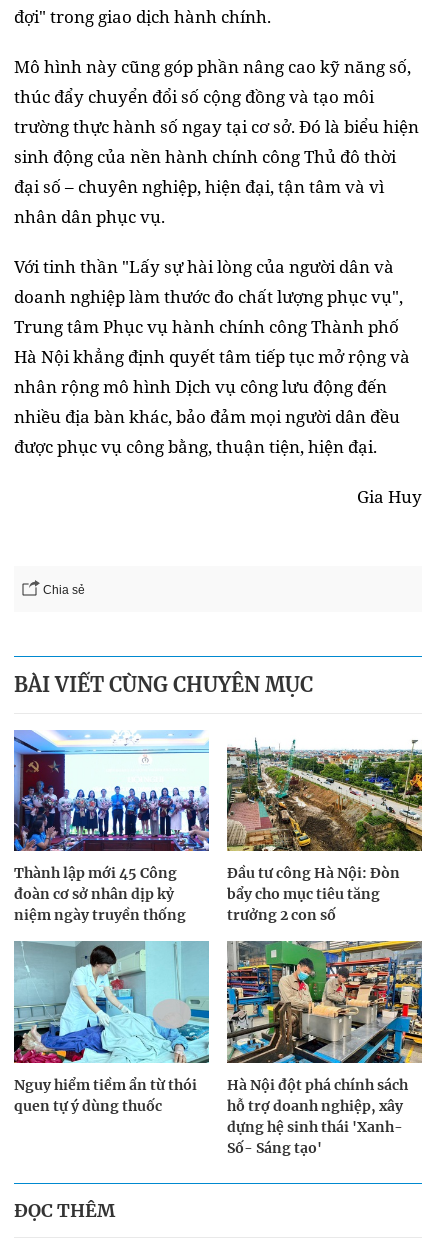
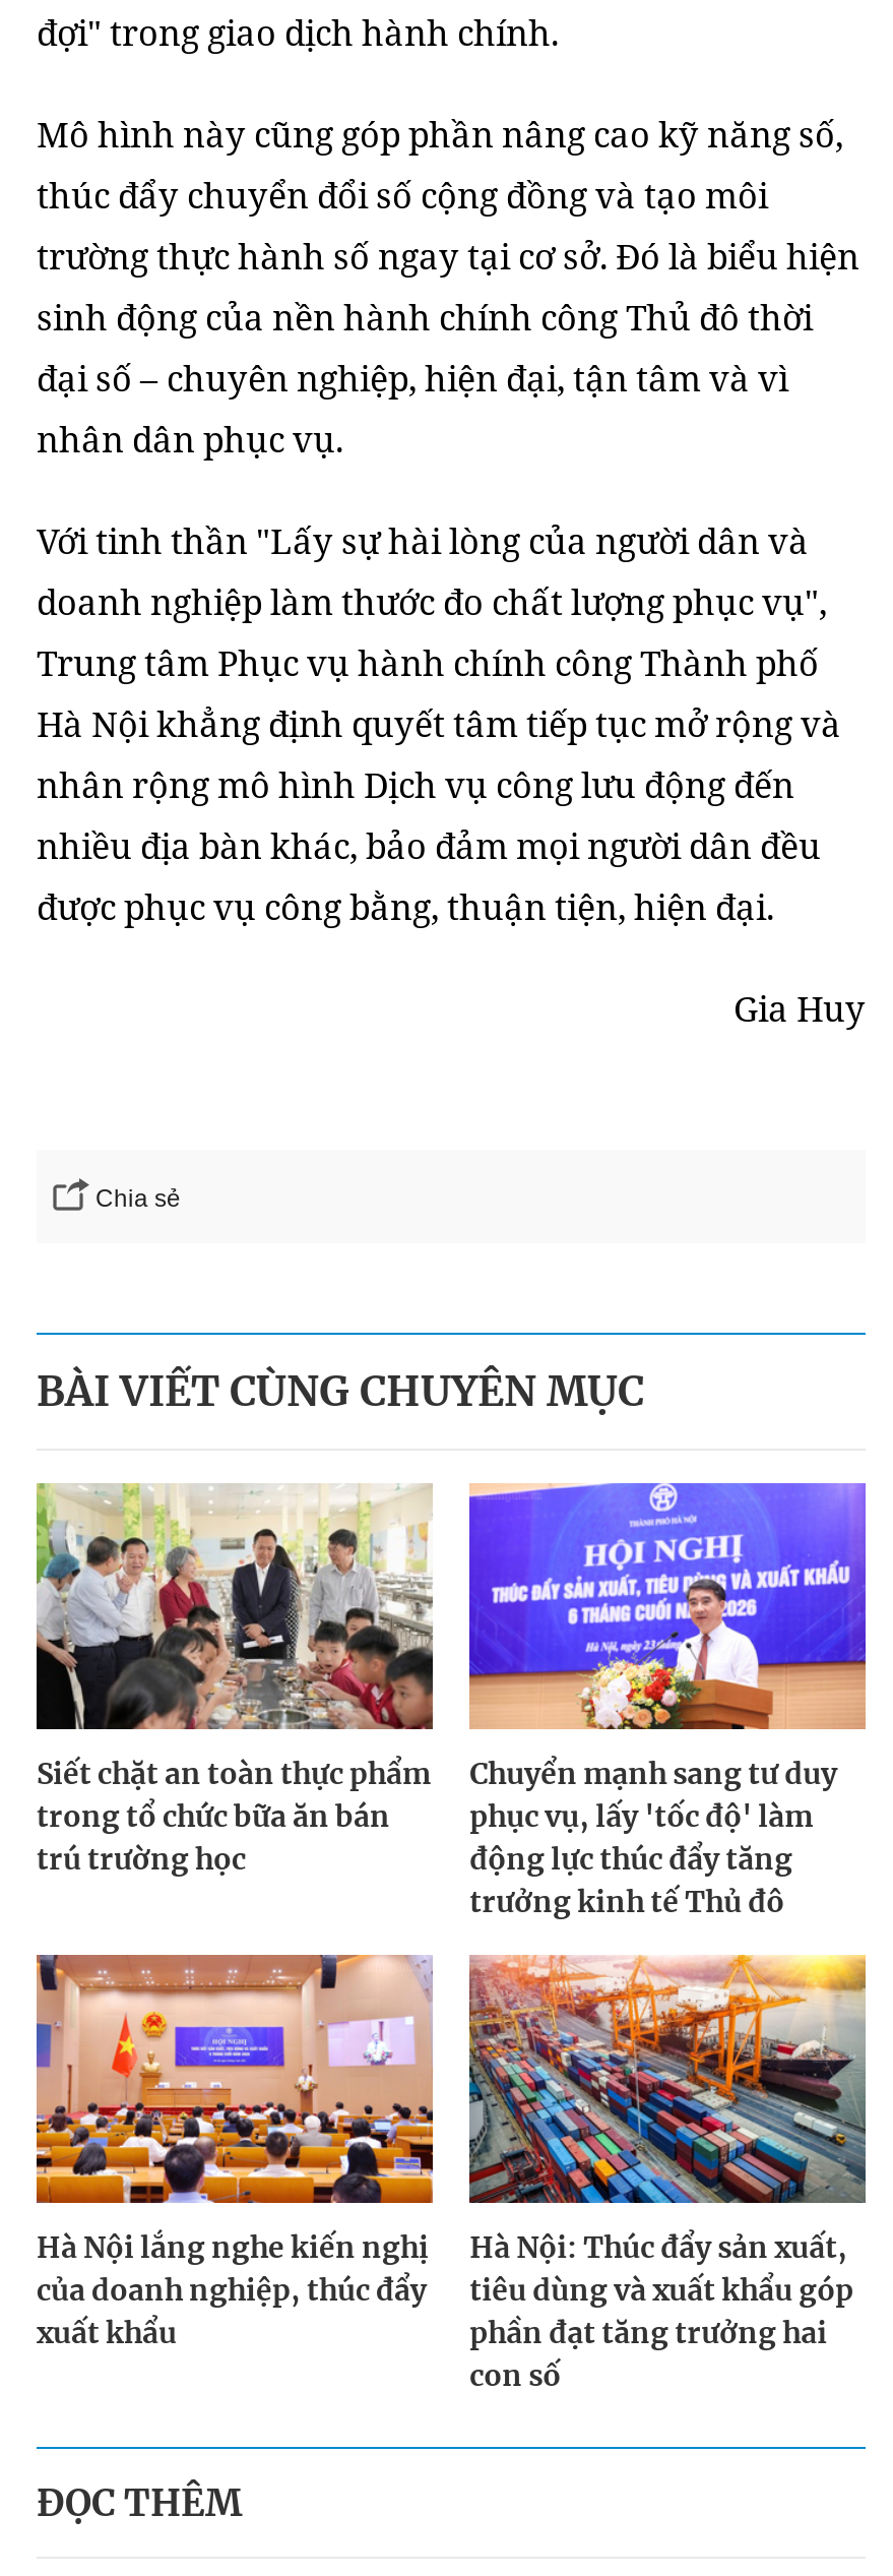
- [image]
- Thành lập mới 45 Công
- đoàn cơ sở nhân dịp kỷ
- niệm ngày truyền thống
+ [image]
+ Siết chặt an toàn thực phẩm
+ trong tổ chức bữa ăn bán
+ trú trường học

- [image]
- Đầu tư công Hà Nội: Đòn
- bẩy cho mục tiêu tăng
- trưởng 2 con số
+ [image]
+ Chuyển mạnh sang tư duy
+ phục vụ, lấy 'tốc độ' làm
+ động lực thúc đẩy tăng
+ trưởng kinh tế Thủ đô

- [image]
- Nguy hiểm tiềm ẩn từ thói
- quen tự ý dùng thuốc
+ [image]
+ Hà Nội lắng nghe kiến nghị
+ của doanh nghiệp, thúc đẩy
+ xuất khẩu

- [image]
- Hà Nội đột phá chính sách
- hỗ trợ doanh nghiệp, xây
- dựng hệ sinh thái 'Xanh-
- Số- Sáng tạo'
+ [image]
+ Hà Nội: Thúc đẩy sản xuất,
+ tiêu dùng và xuất khẩu góp
+ phần đạt tăng trưởng hai
+ con số
